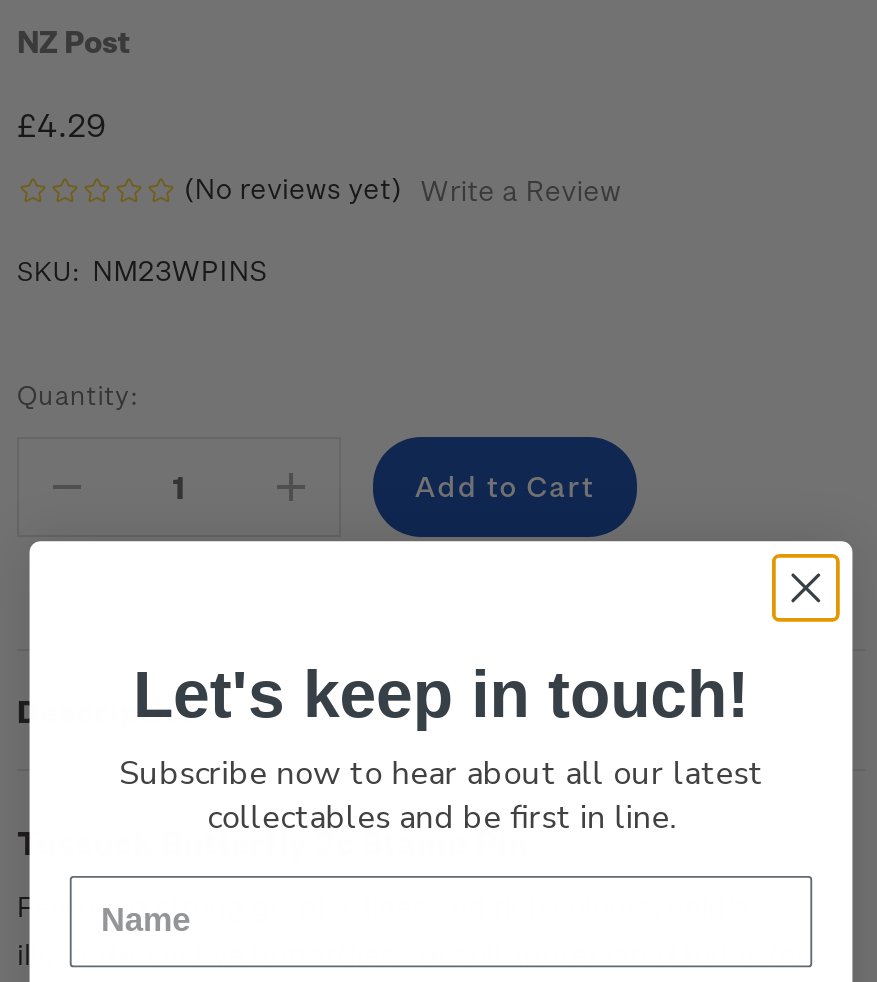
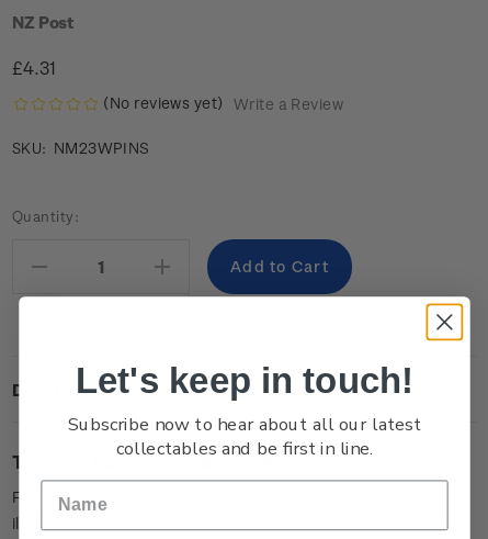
- £4.29
+ £4.31
